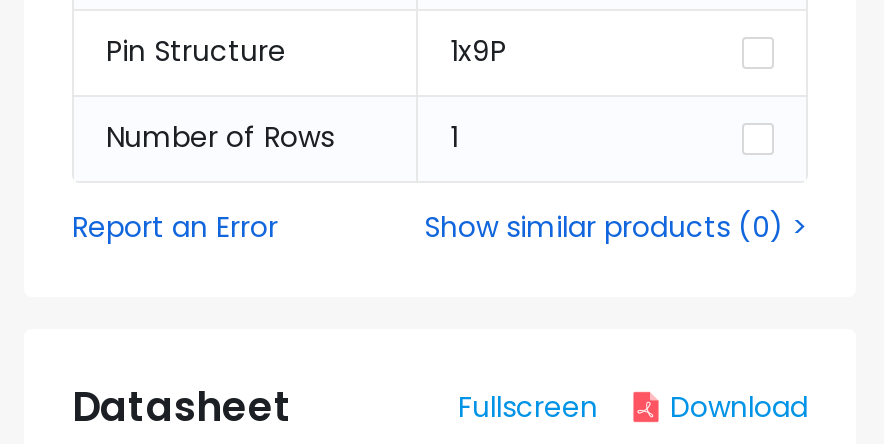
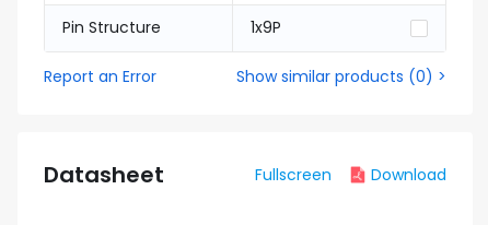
- Number of Rows
- 1
